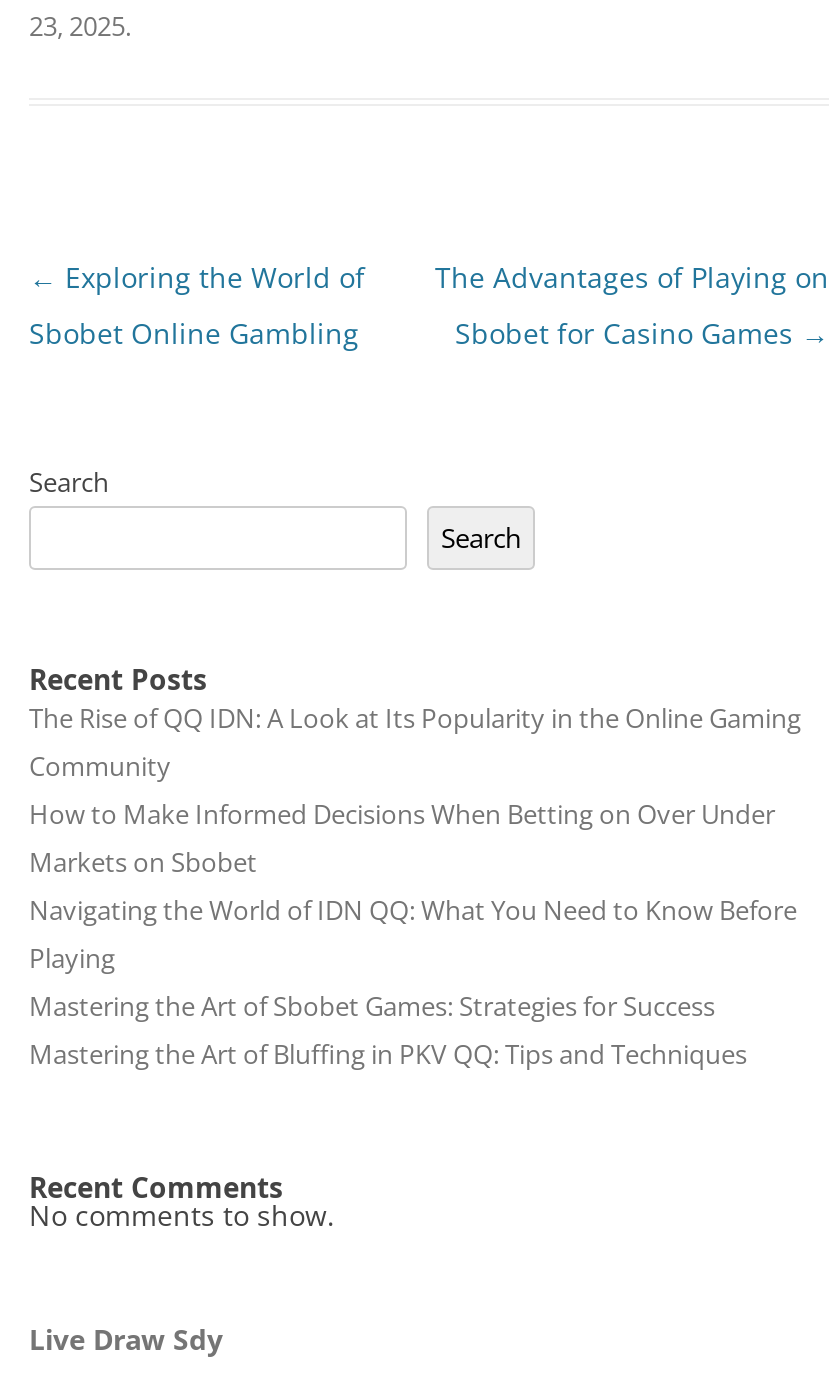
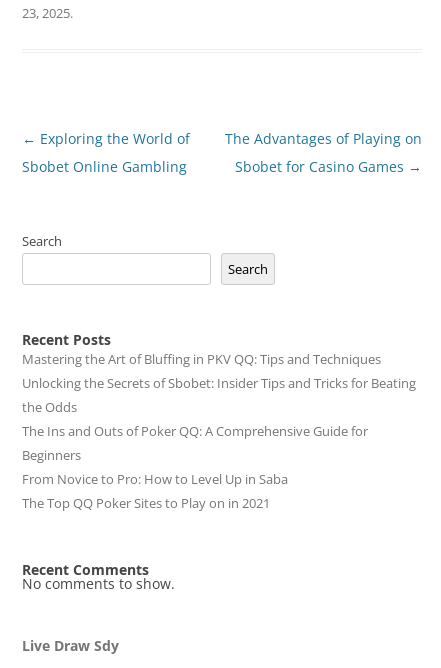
- The Rise of QQ IDN: A Look at Its Popularity in the Online Gaming
- Community
- How to Make Informed Decisions When Betting on Over Under
- Markets on Sbobet
- Navigating the World of IDN QQ: What You Need to Know Before
- Playing
- Mastering the Art of Sbobet Games: Strategies for Success

moved up: Mastering the Art of Bluffing in PKV QQ: Tips and Techniques

+ Unlocking the Secrets of Sbobet: Insider Tips and Tricks for Beating
+ the Odds
+ The Ins and Outs of Poker QQ: A Comprehensive Guide for
+ Beginners
+ From Novice to Pro: How to Level Up in Saba
+ The Top QQ Poker Sites to Play on in 2021
